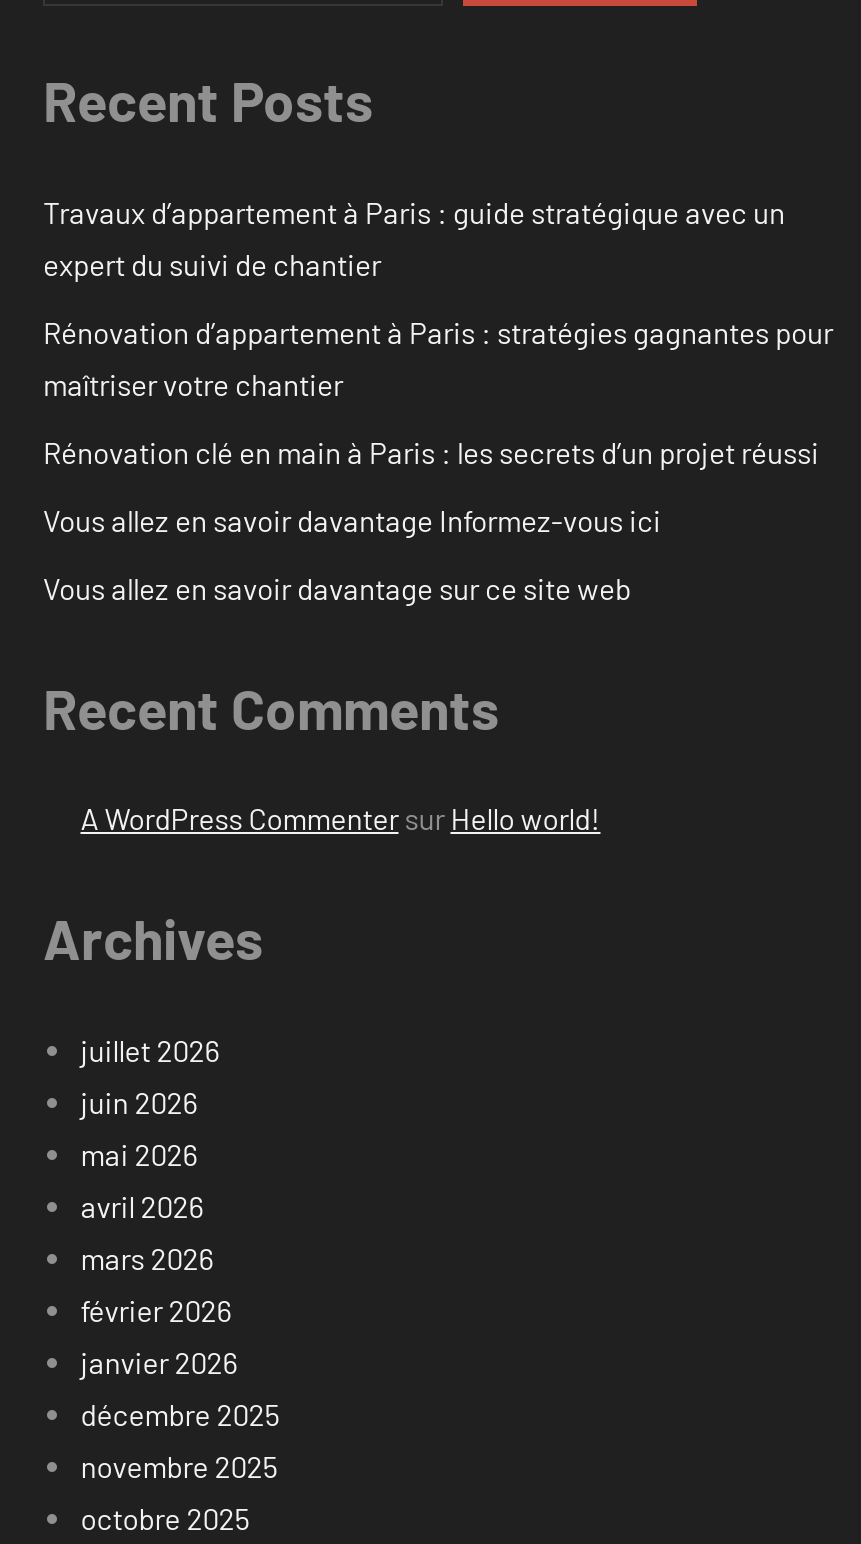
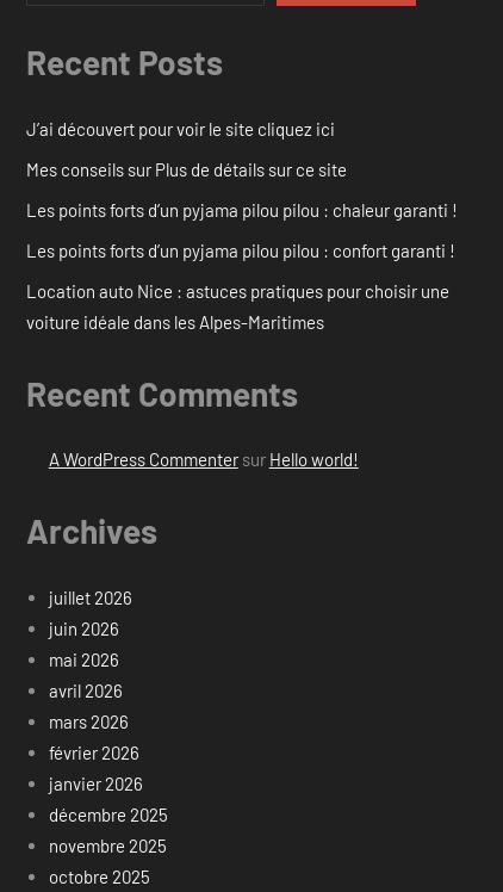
- Travaux d’appartement à Paris : guide stratégique avec un
- expert du suivi de chantier
+ J’ai découvert pour voir le site cliquez ici

- Rénovation d’appartement à Paris : stratégies gagnantes pour
- maîtriser votre chantier
+ Mes conseils sur Plus de détails sur ce site

- Rénovation clé en main à Paris : les secrets d’un projet réussi
+ Les points forts d’un pyjama pilou pilou : chaleur garanti !

- Vous allez en savoir davantage Informez-vous ici
+ Les points forts d’un pyjama pilou pilou : confort garanti !

- Vous allez en savoir davantage sur ce site web
+ Location auto Nice : astuces pratiques pour choisir une
+ voiture idéale dans les Alpes-Maritimes
